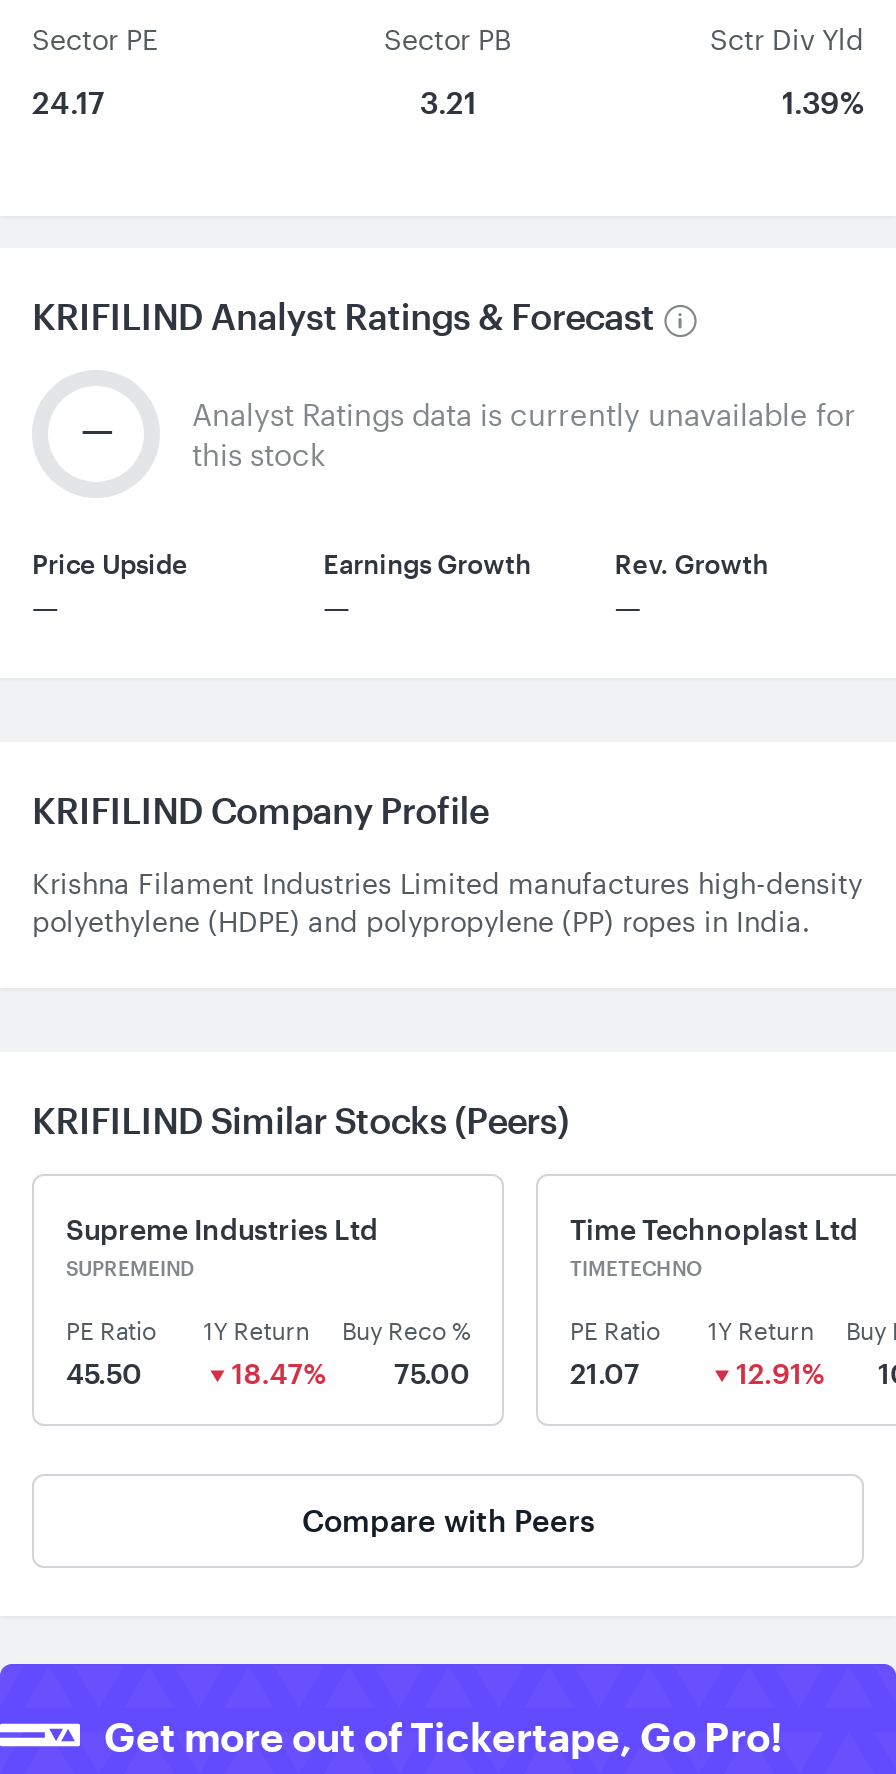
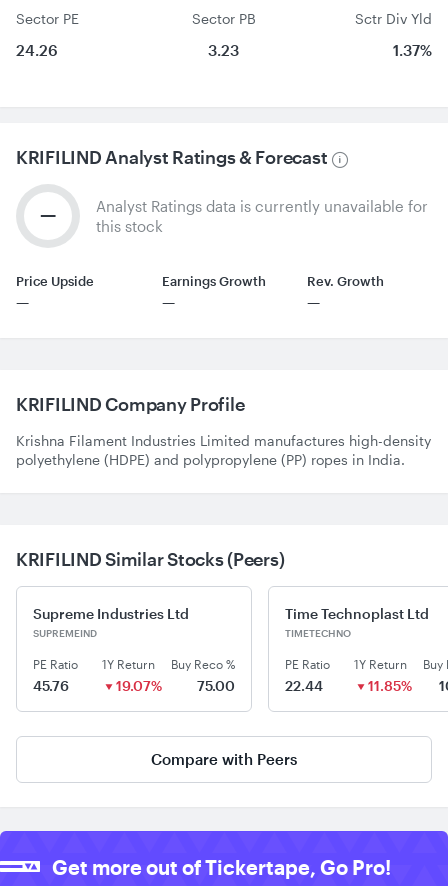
- 24.17
+ 24.26

- 3.21
+ 3.23

- 1.39%
+ 1.37%

- 45.50
+ 45.76

- 18.47%
+ 19.07%

- 21.07
+ 22.44

- 12.91%
+ 11.85%
